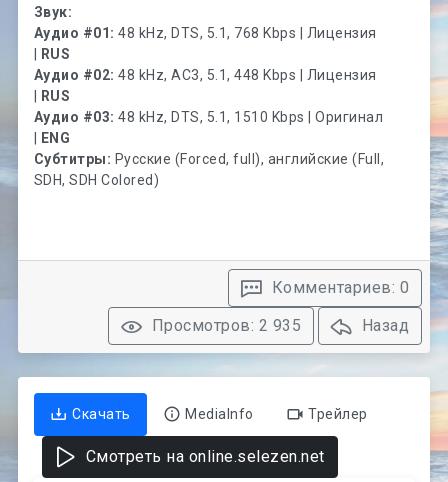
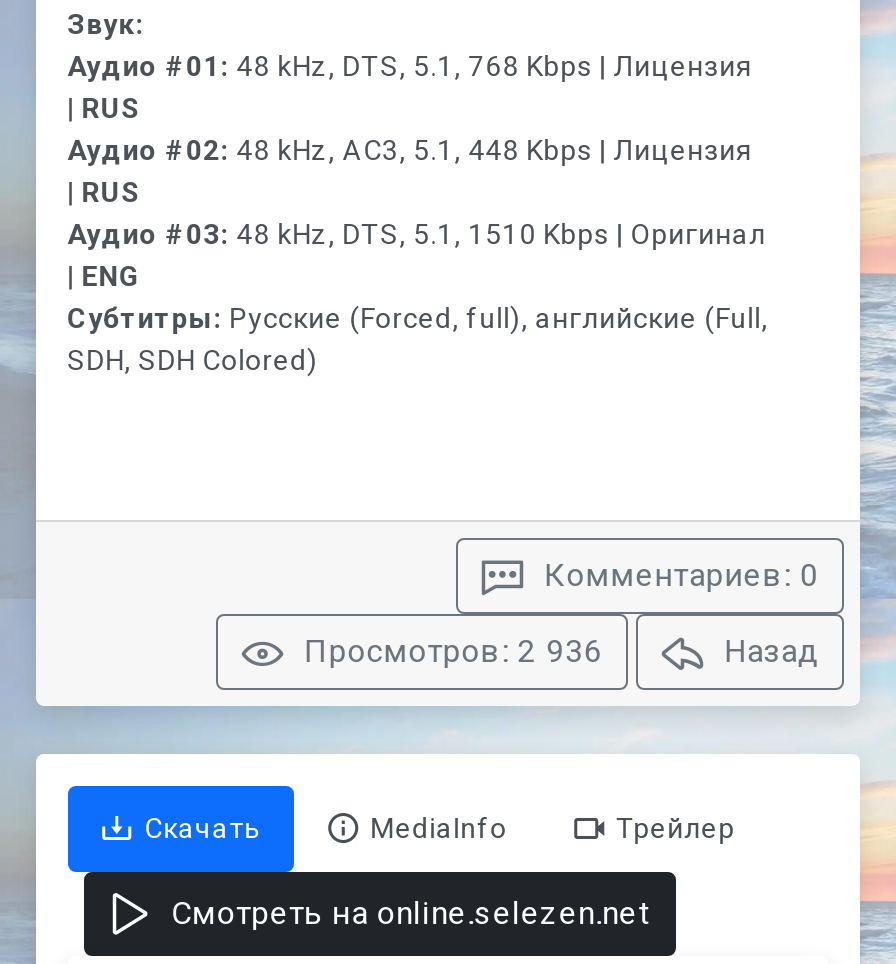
- Просмотров: 2 935
+ Просмотров: 2 936
